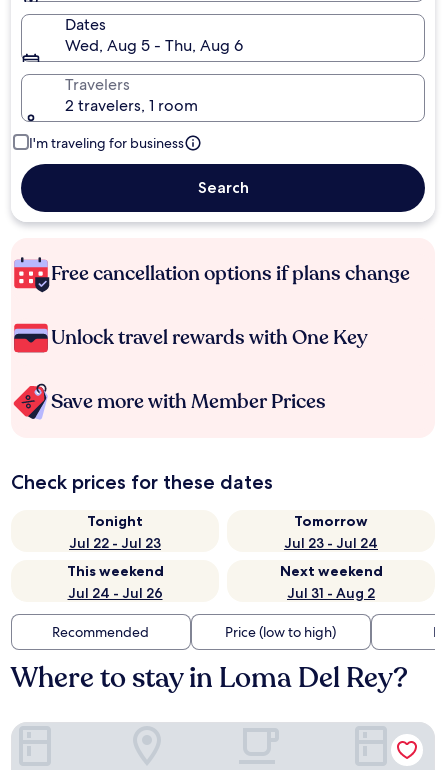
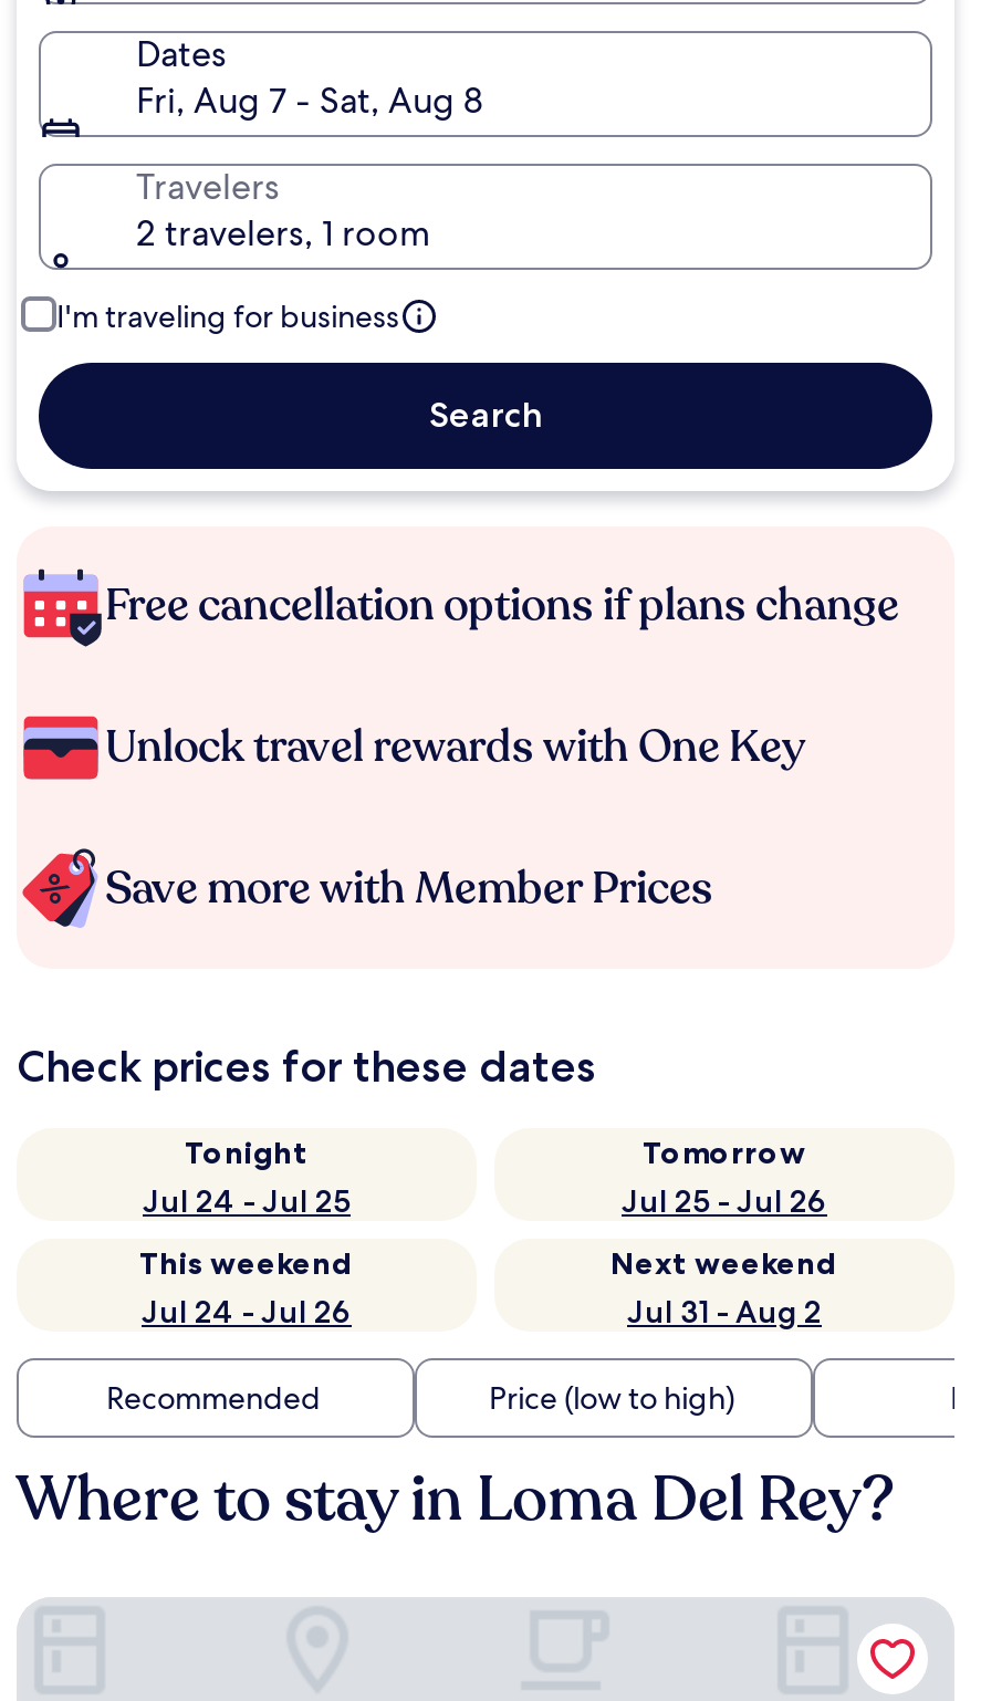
- Wed, Aug 5 - Thu, Aug 6
+ Fri, Aug 7 - Sat, Aug 8

- Jul 22 - Jul 23
+ Jul 24 - Jul 25

- Jul 23 - Jul 24
+ Jul 25 - Jul 26
